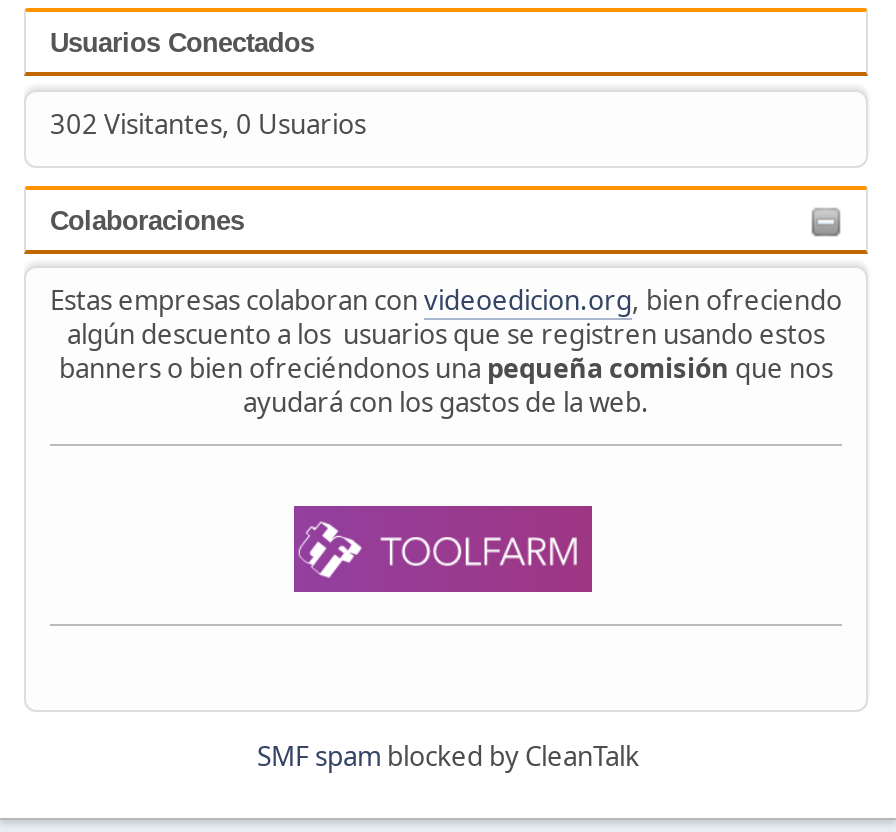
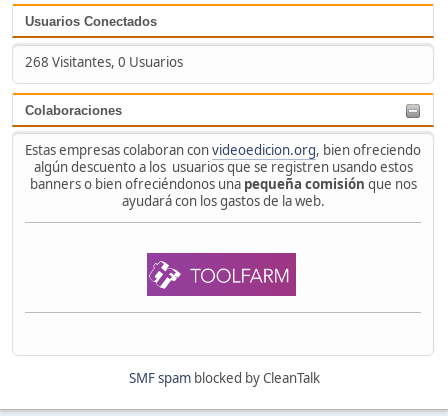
- 302 Visitantes, 0 Usuarios
+ 268 Visitantes, 0 Usuarios
